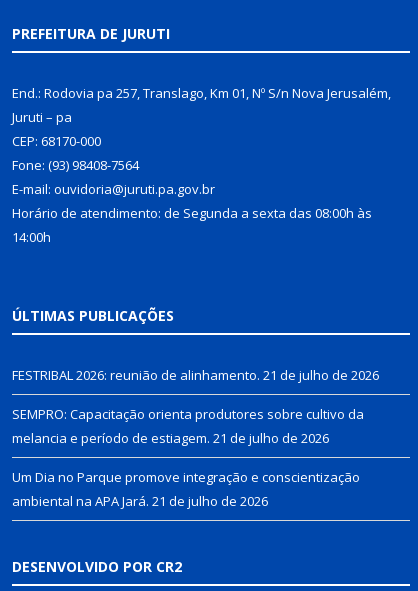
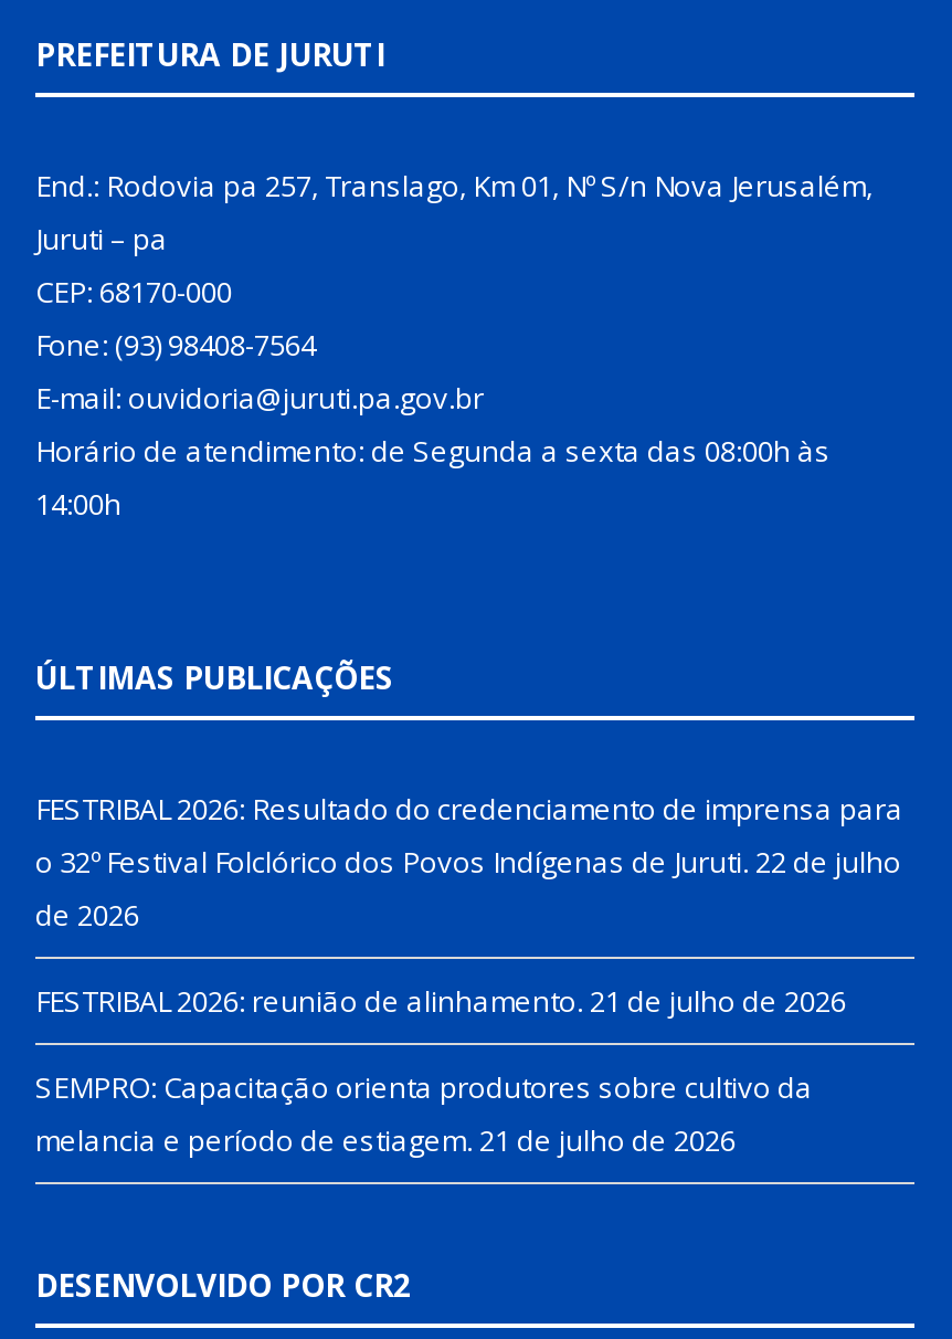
+ FESTRIBAL 2026: Resultado do credenciamento de imprensa para
+ o 32º Festival Folclórico dos Povos Indígenas de Juruti. 22 de julho
+ de 2026

moved down: FESTRIBAL 2026: reunião de alinhamento. 21 de julho de 2026 | SEMPRO: Capacitação orienta produtores sobre cultivo da | melancia e período de estiagem. 21 de julho de 2026

- Um Dia no Parque promove integração e conscientização
- ambiental na APA Jará. 21 de julho de 2026
